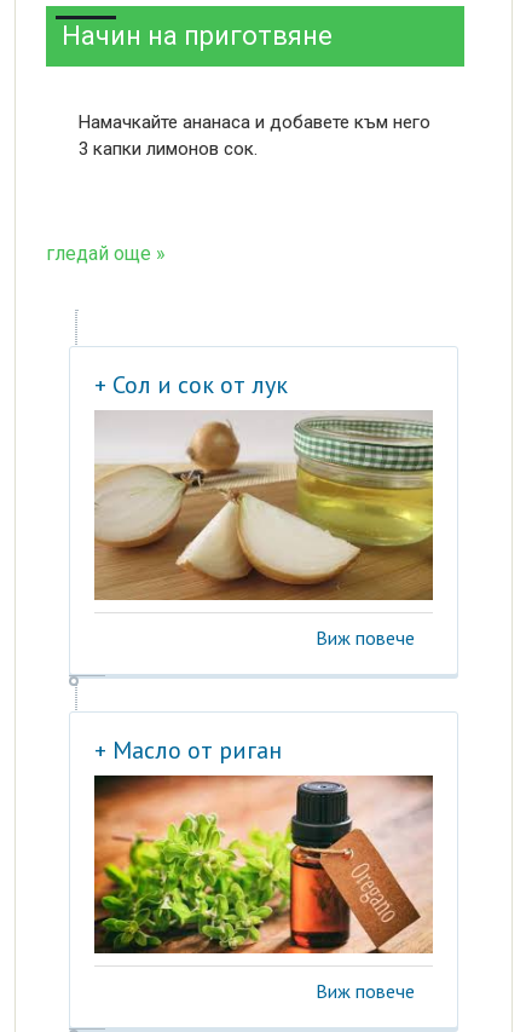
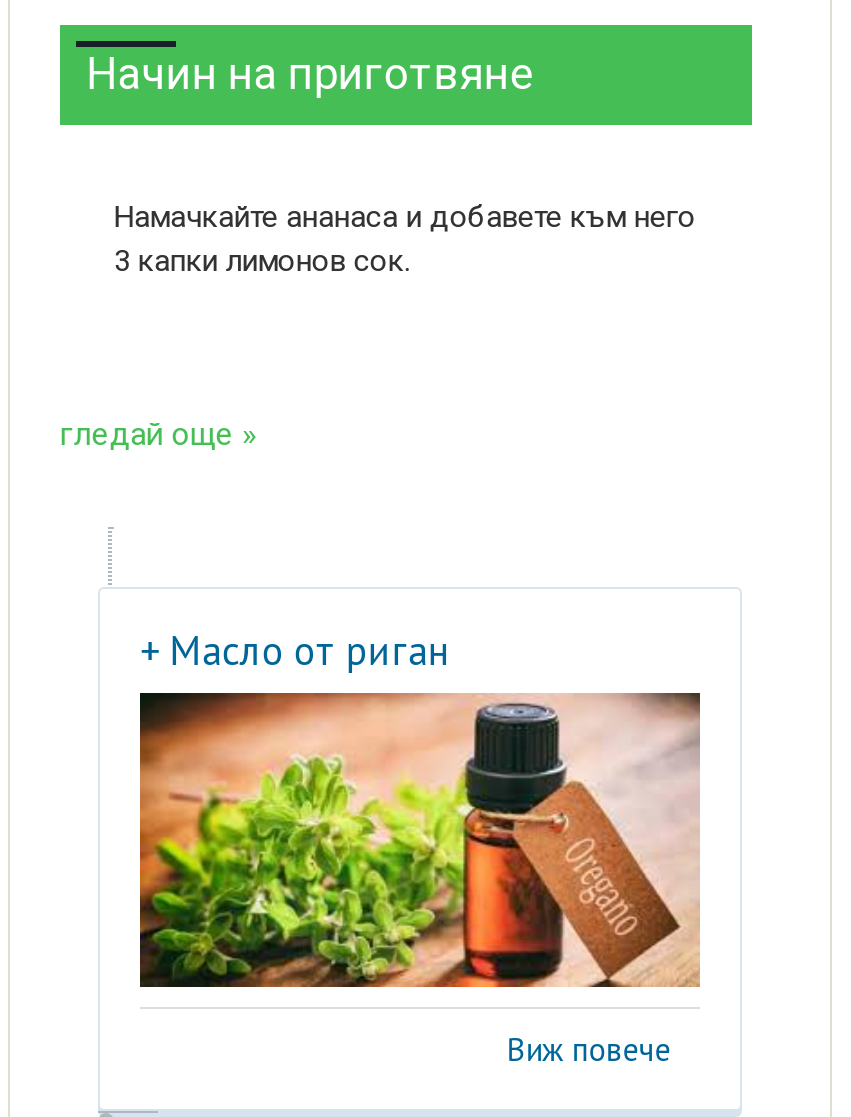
- + Сол и сок от лук

- [image]
- Виж повече
